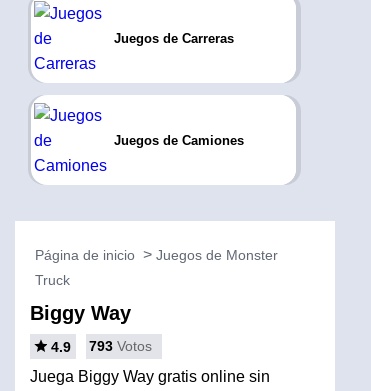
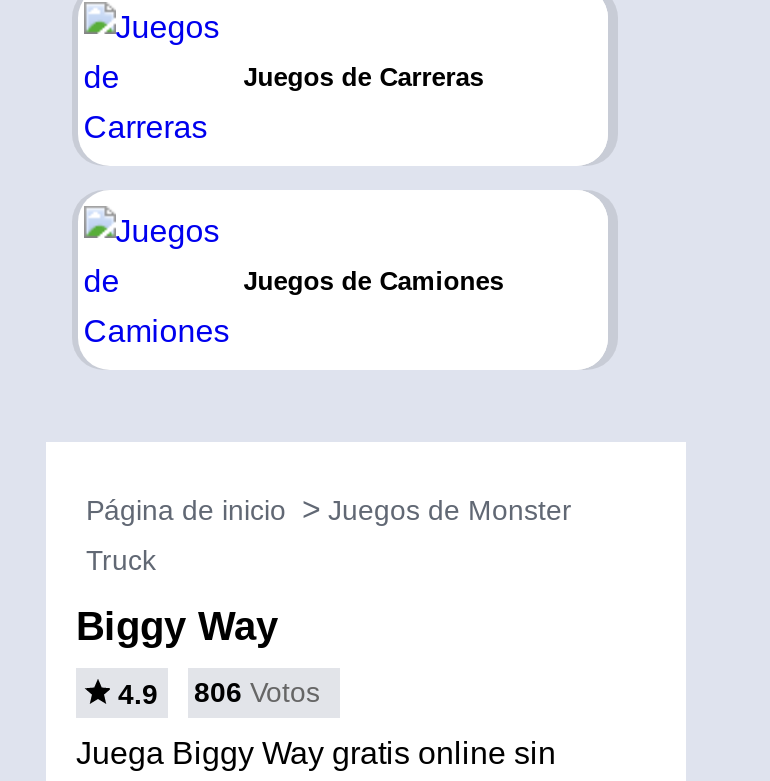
- 4.9 793 Votos
+ 4.9 806 Votos
